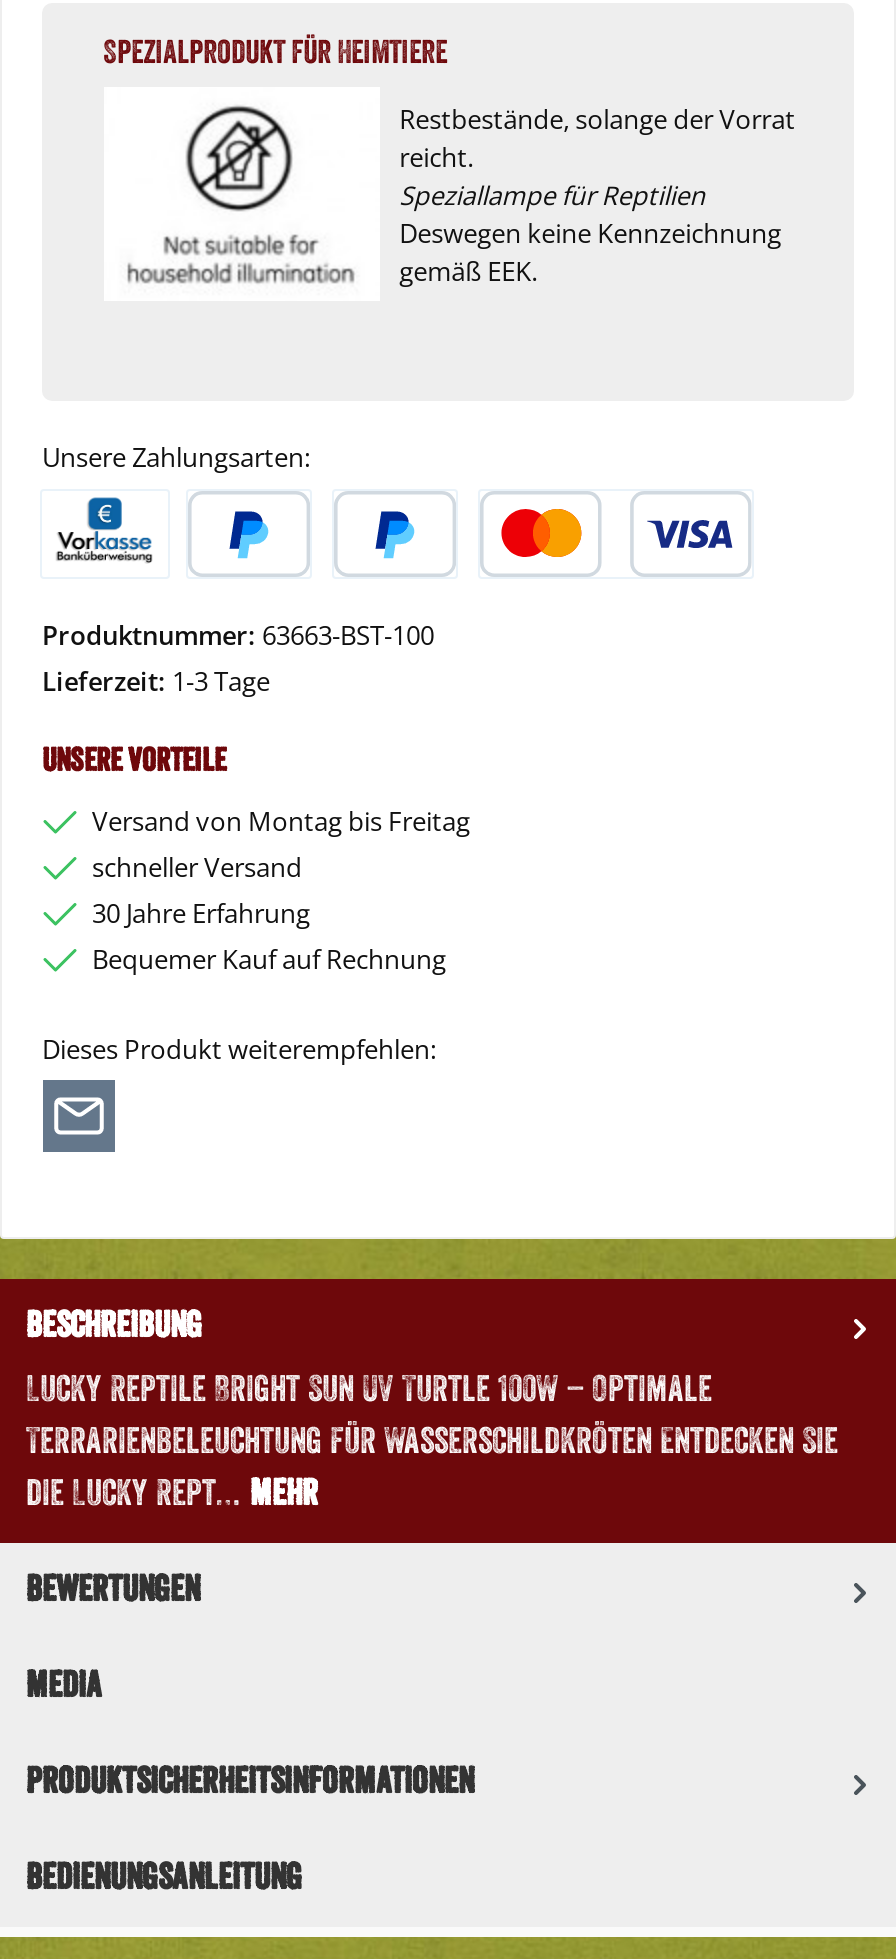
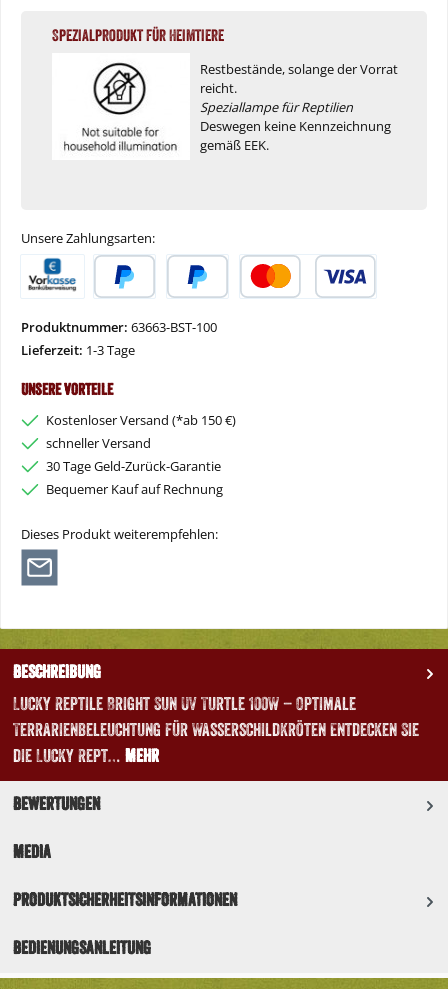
- Versand von Montag bis Freitag
+ Kostenloser Versand (*ab 150 €)

- 30 Jahre Erfahrung
+ 30 Tage Geld-Zurück-Garantie
